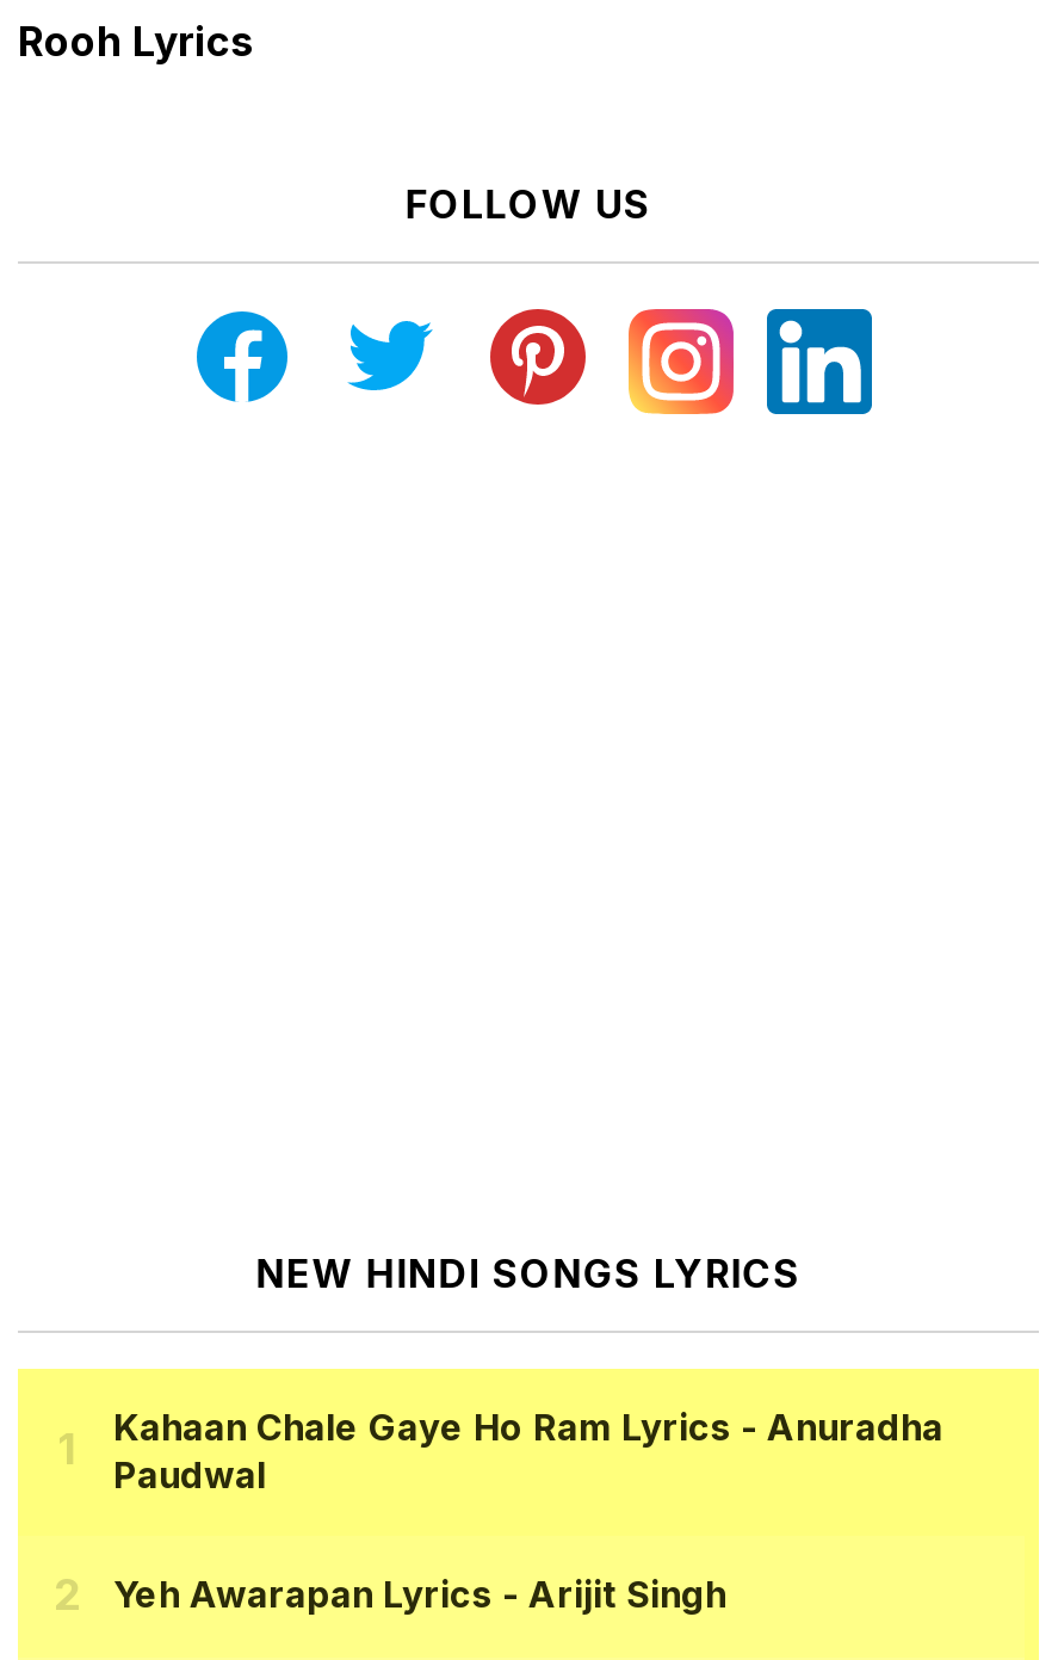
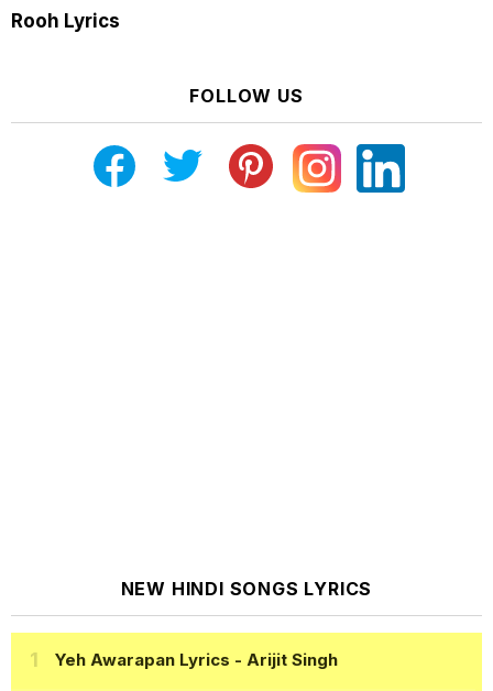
- Kahaan Chale Gaye Ho Ram Lyrics - Anuradha
- Paudwal
